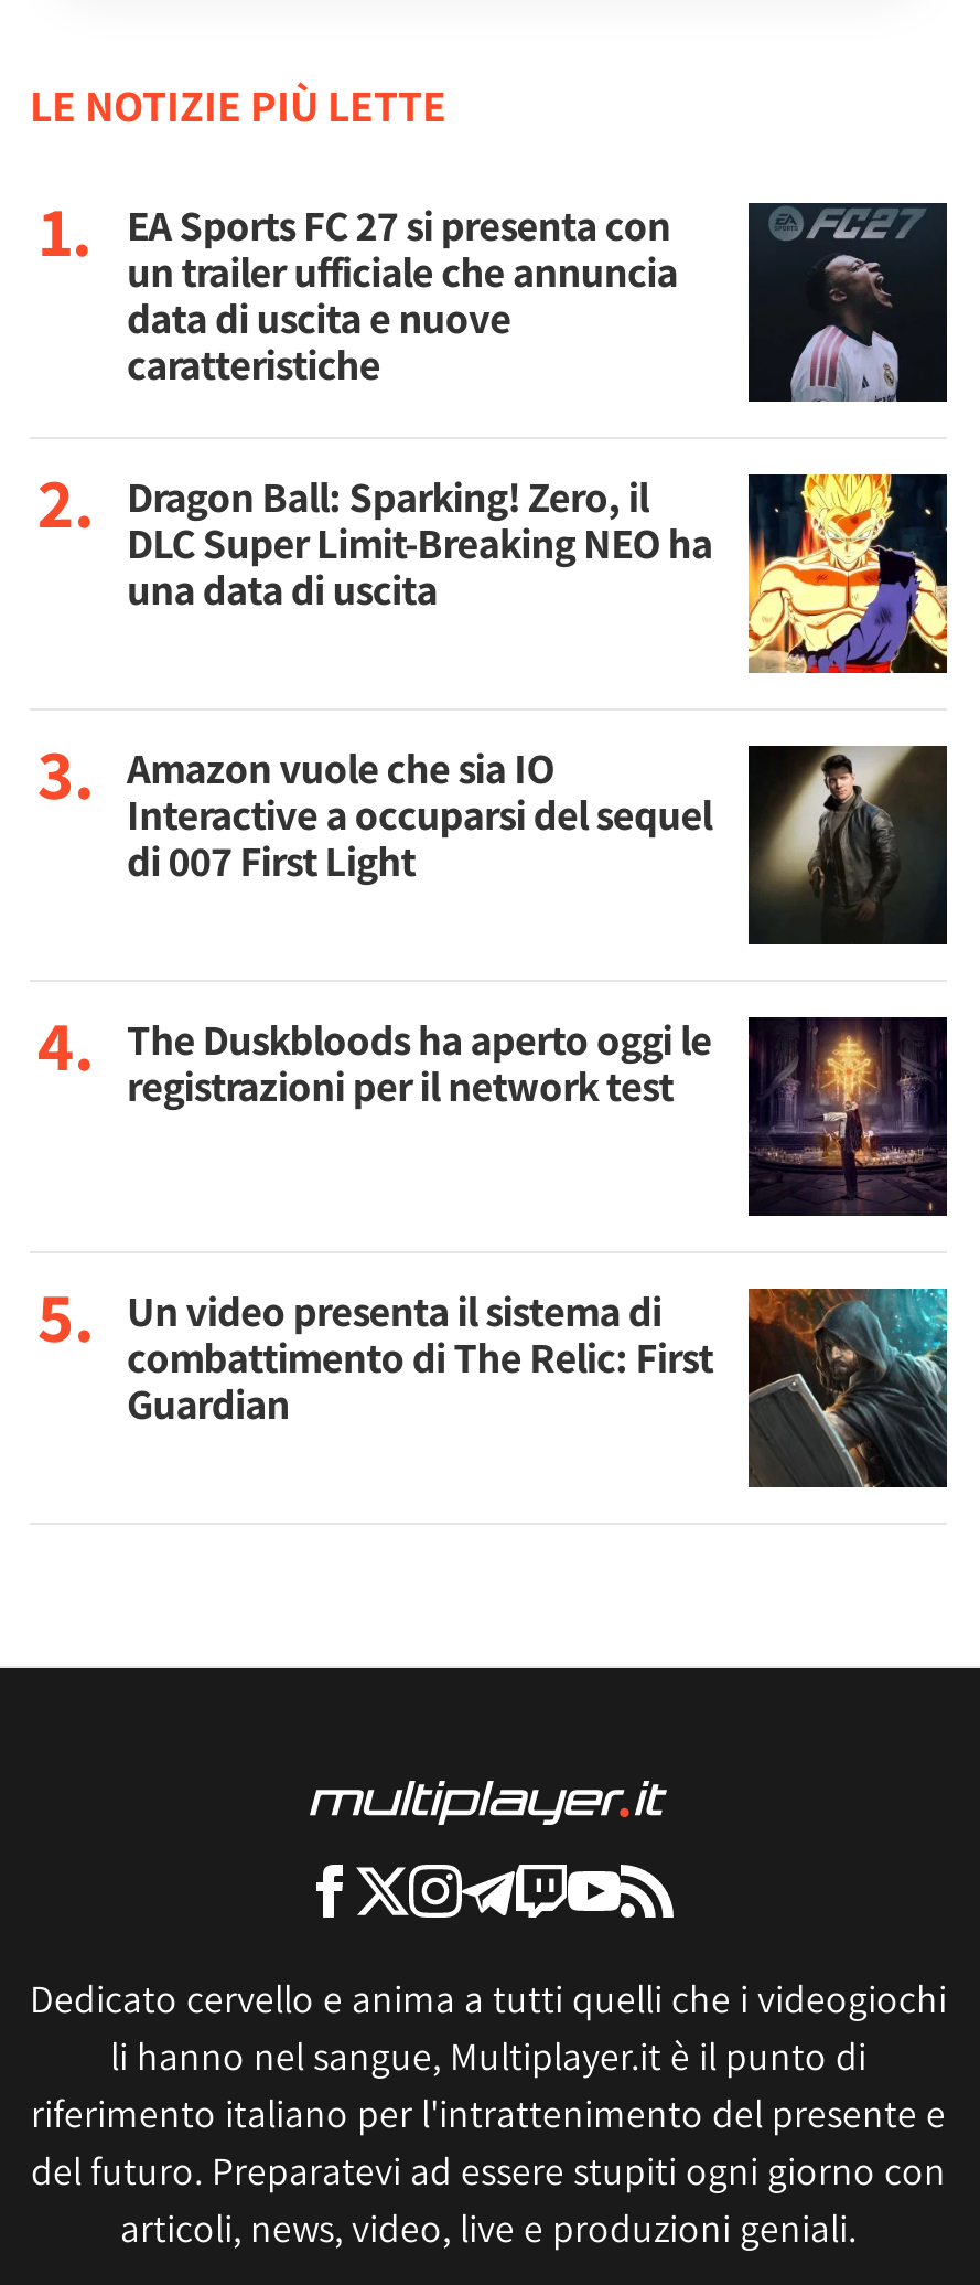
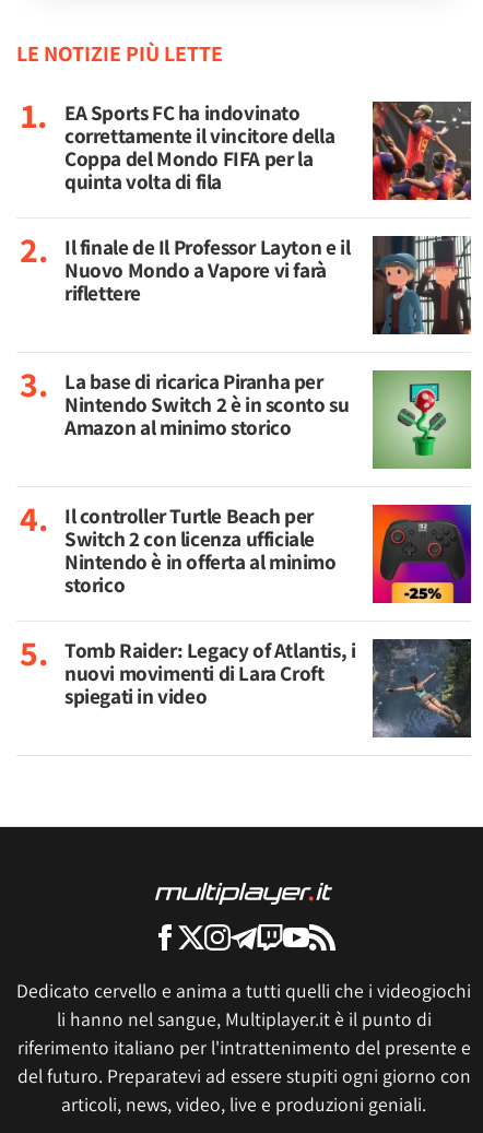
- [image]
- EA Sports FC 27 si presenta con
- un trailer ufficiale che annuncia
- data di uscita e nuove
- caratteristiche
+ [image]
+ EA Sports FC ha indovinato
+ correttamente il vincitore della
+ Coppa del Mondo FIFA per la
+ quinta volta di fila

- [image]
- Dragon Ball: Sparking! Zero, il
- DLC Super Limit-Breaking NEO ha
- una data di uscita
+ [image]
+ Il finale de Il Professor Layton e il
+ Nuovo Mondo a Vapore vi farà
+ riflettere

- [image]
- Amazon vuole che sia IO
- Interactive a occuparsi del sequel
- di 007 First Light
+ [image]
+ La base di ricarica Piranha per
+ Nintendo Switch 2 è in sconto su
+ Amazon al minimo storico

- [image]
- The Duskbloods ha aperto oggi le
- registrazioni per il network test
+ [image]
+ Il controller Turtle Beach per
+ Switch 2 con licenza ufficiale
+ Nintendo è in offerta al minimo
+ storico

- [image]
- Un video presenta il sistema di
- combattimento di The Relic: First
- Guardian
+ [image]
+ Tomb Raider: Legacy of Atlantis, i
+ nuovi movimenti di Lara Croft
+ spiegati in video
